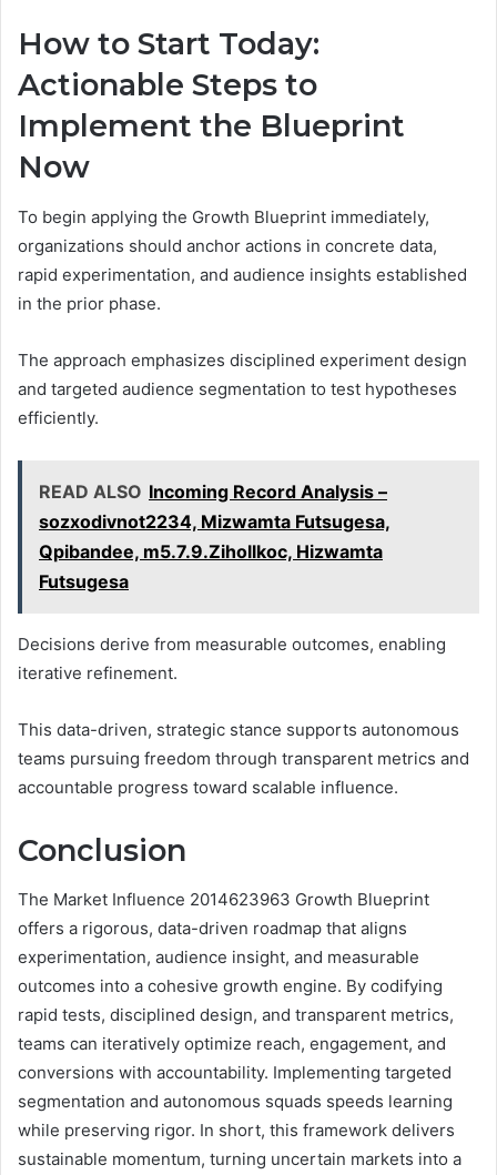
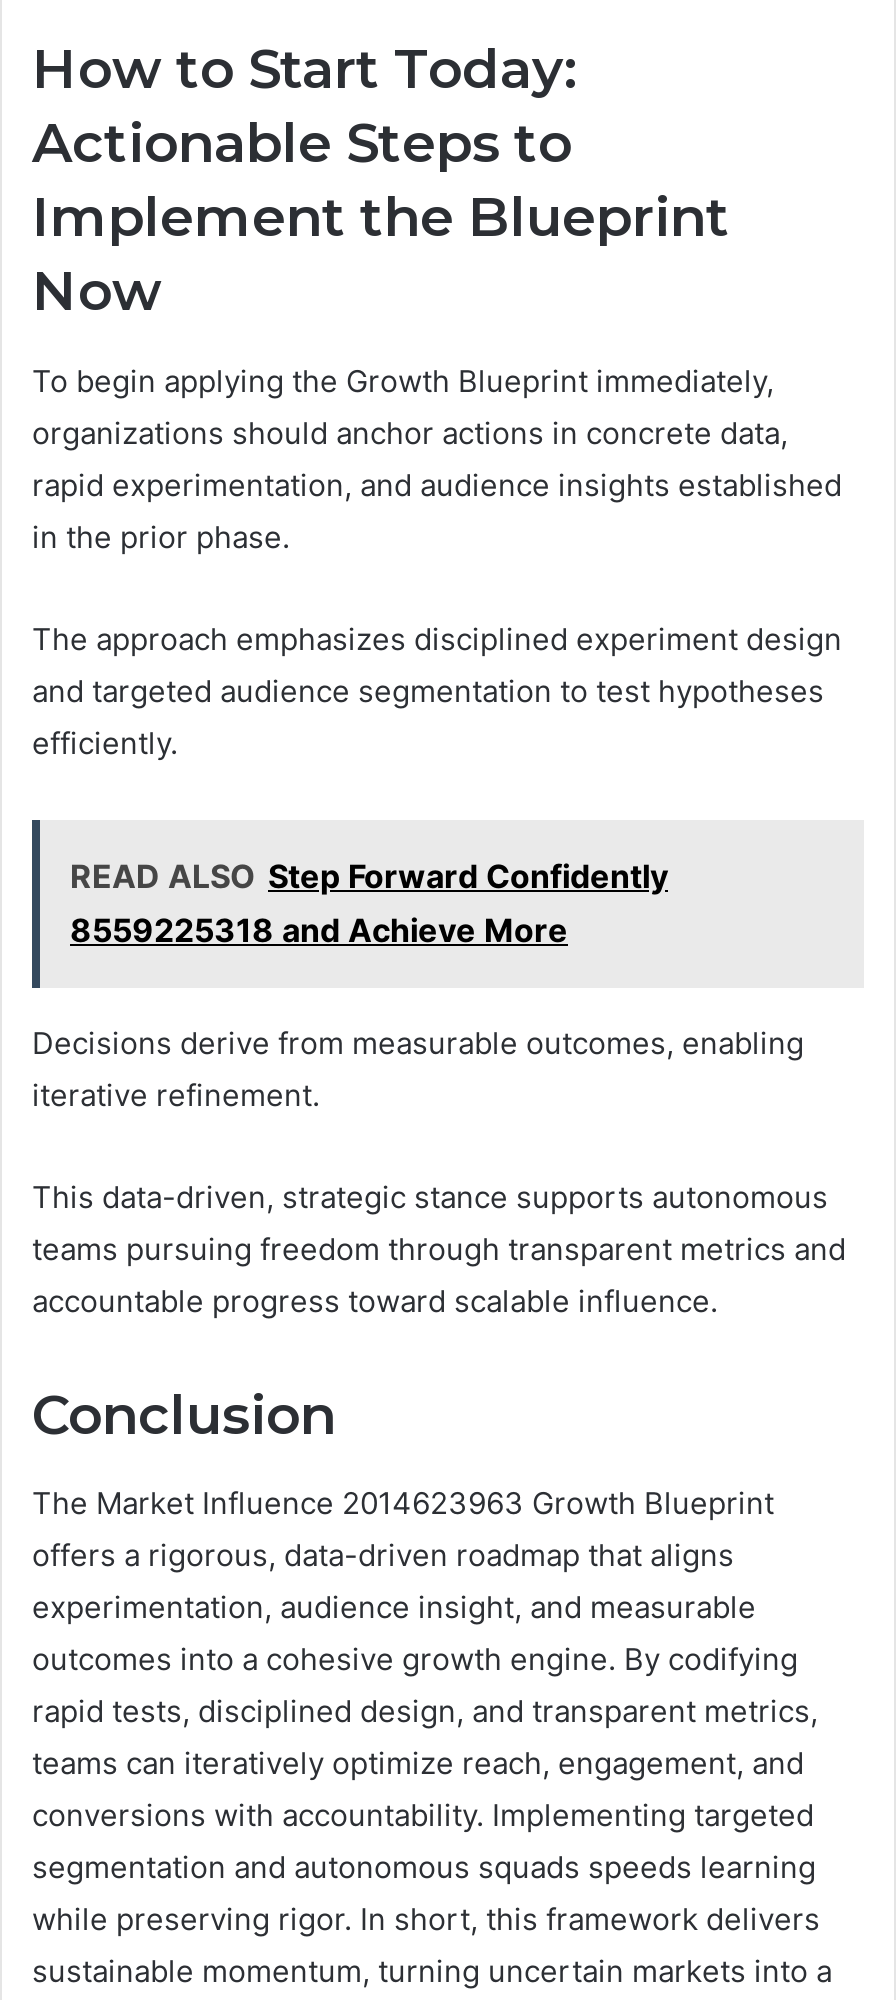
- READ ALSO Incoming Record Analysis –
- sozxodivnot2234, Mizwamta Futsugesa,
- Qpibandee, m5.7.9.Zihollkoc, Hizwamta
- Futsugesa
+ READ ALSO Step Forward Confidently
+ 8559225318 and Achieve More
